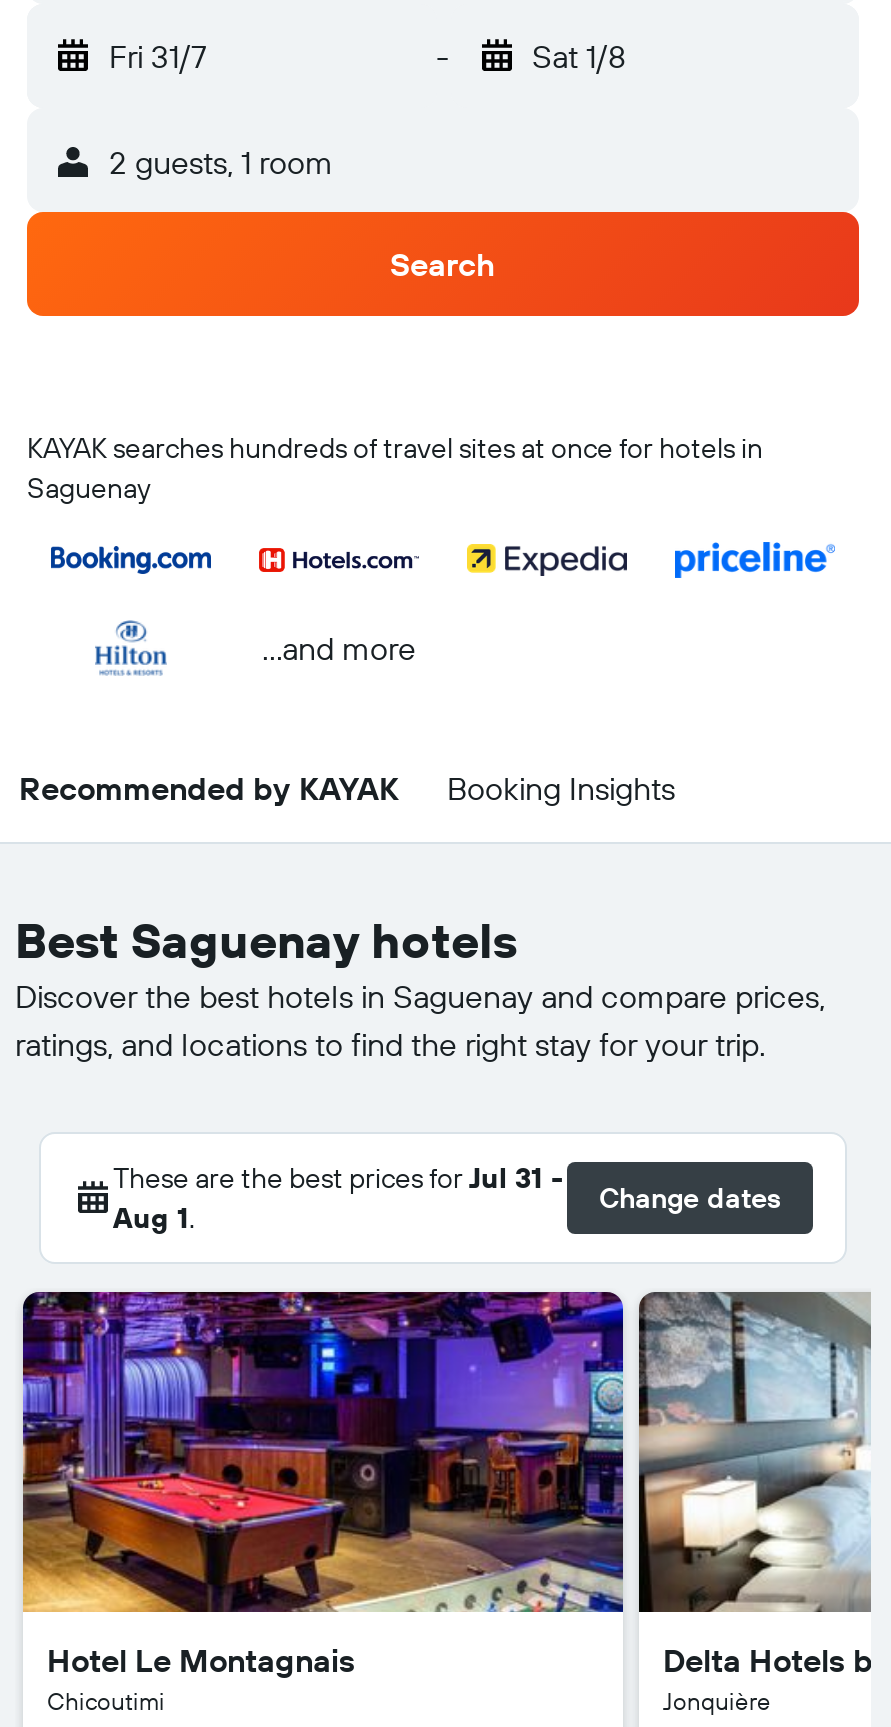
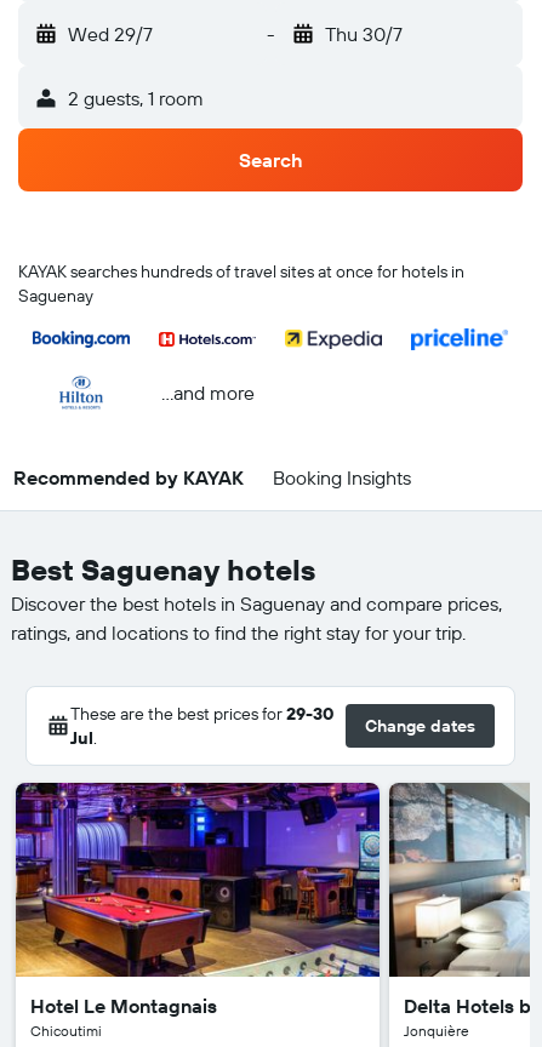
- Fri 31/7
+ Wed 29/7

- Sat 1/8
+ Thu 30/7

- These are the best prices for Jul 31 -
- Aug 1.
+ These are the best prices for 29-30
+ Jul.
